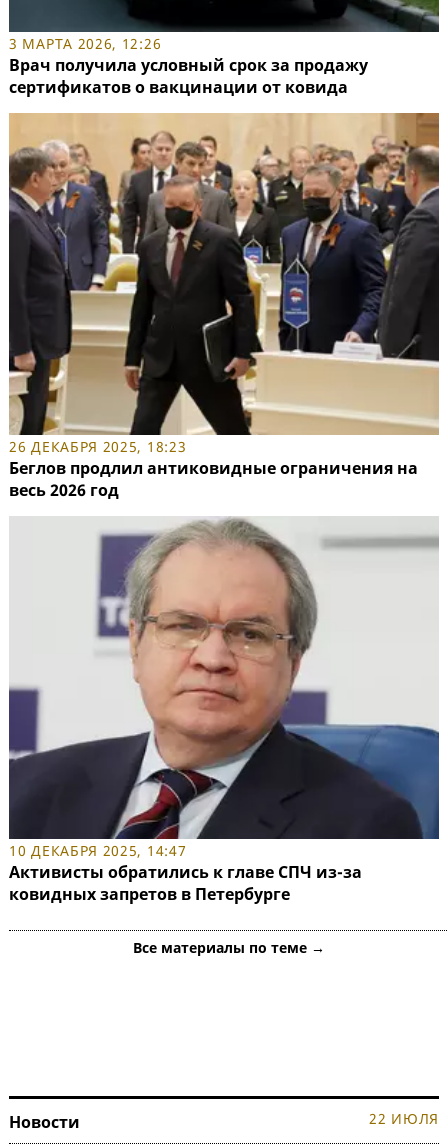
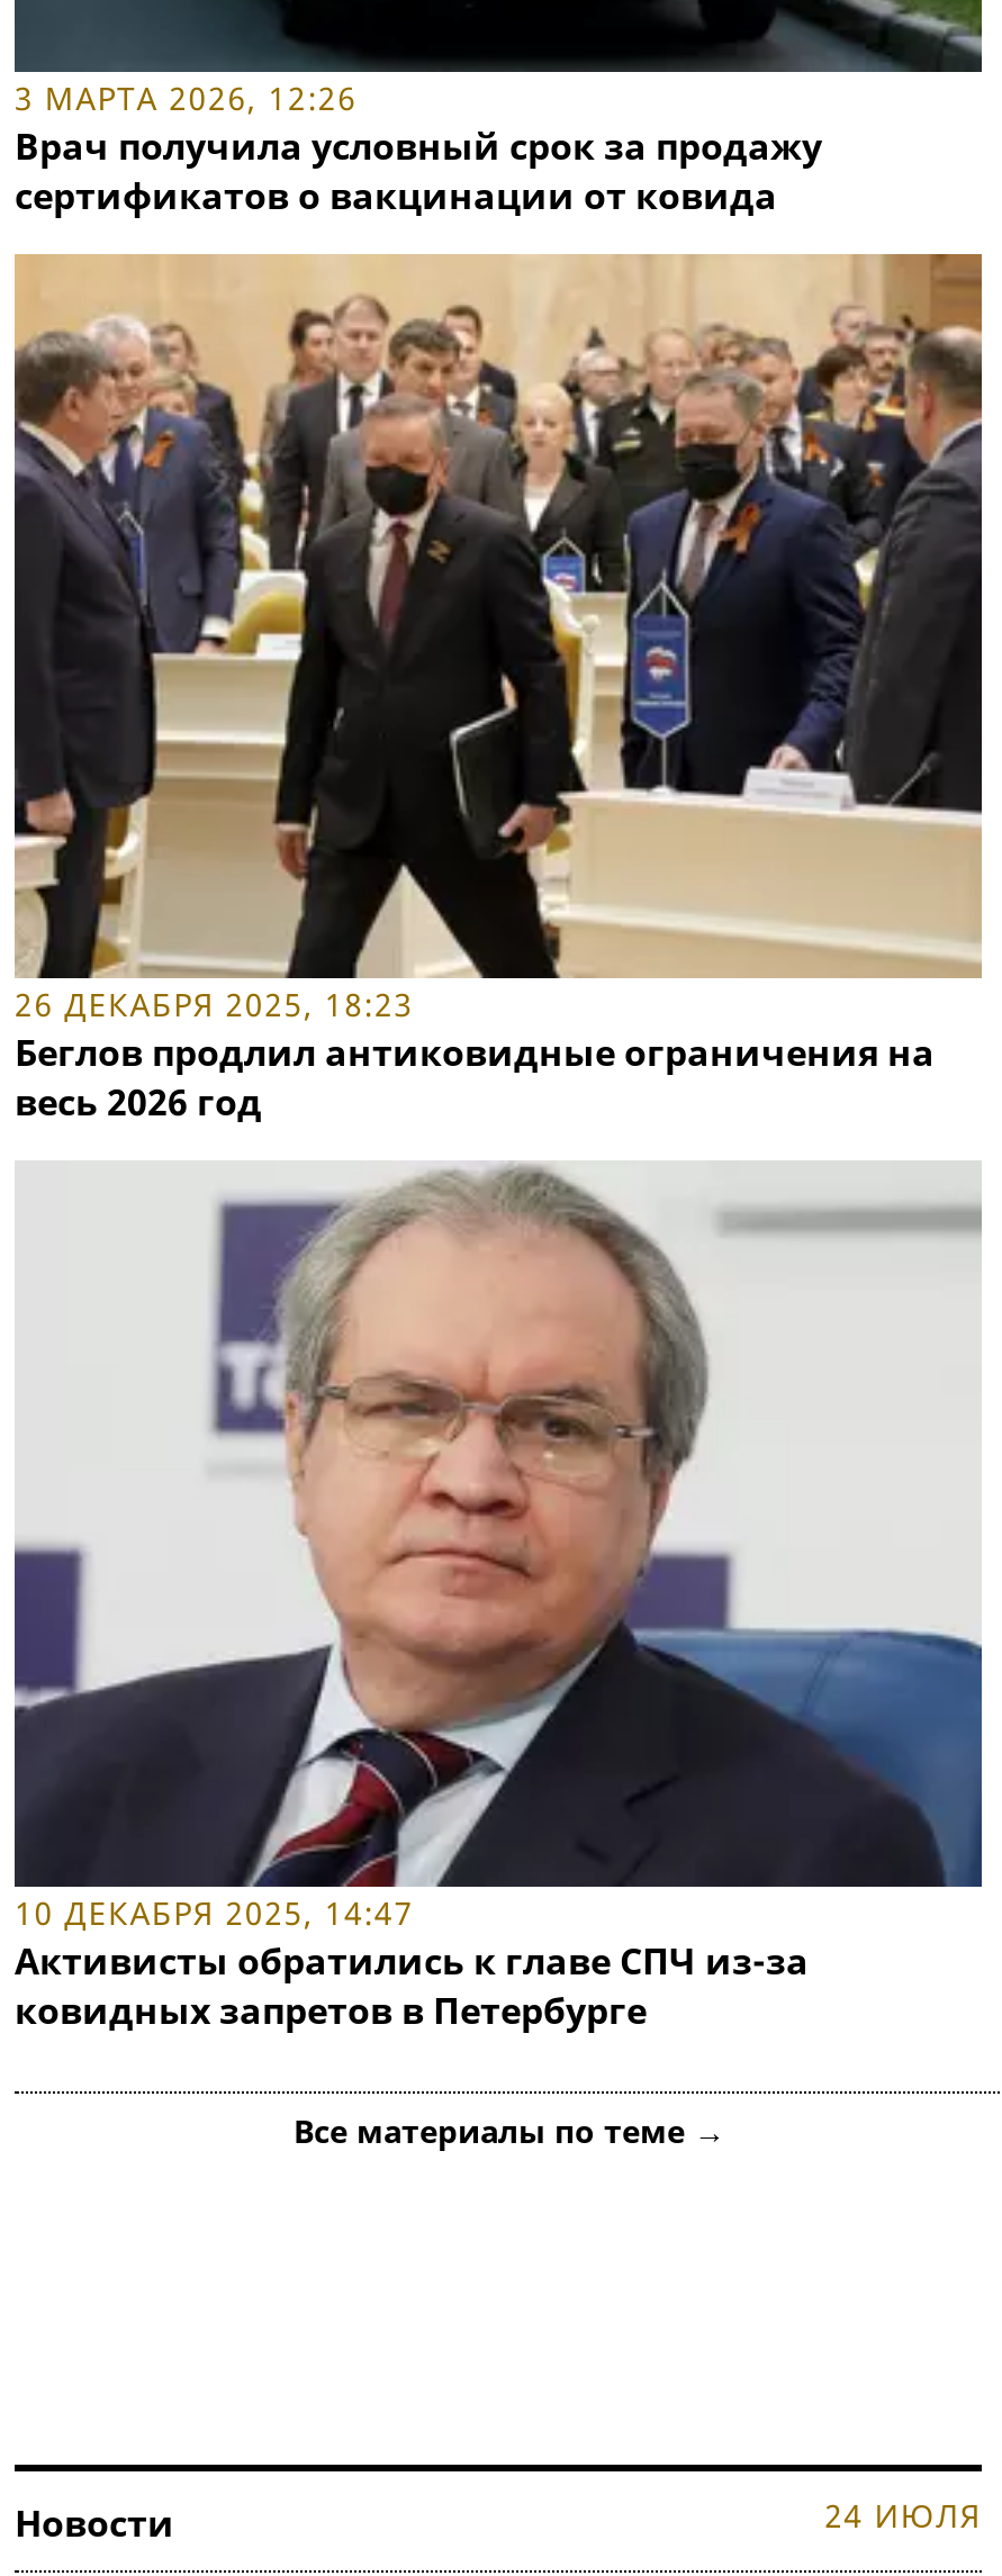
- 22 ИЮЛЯ
+ 24 ИЮЛЯ
